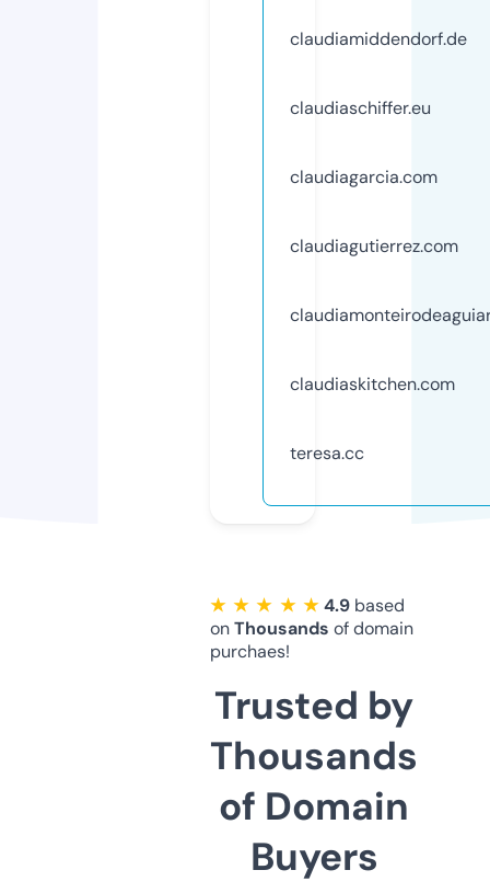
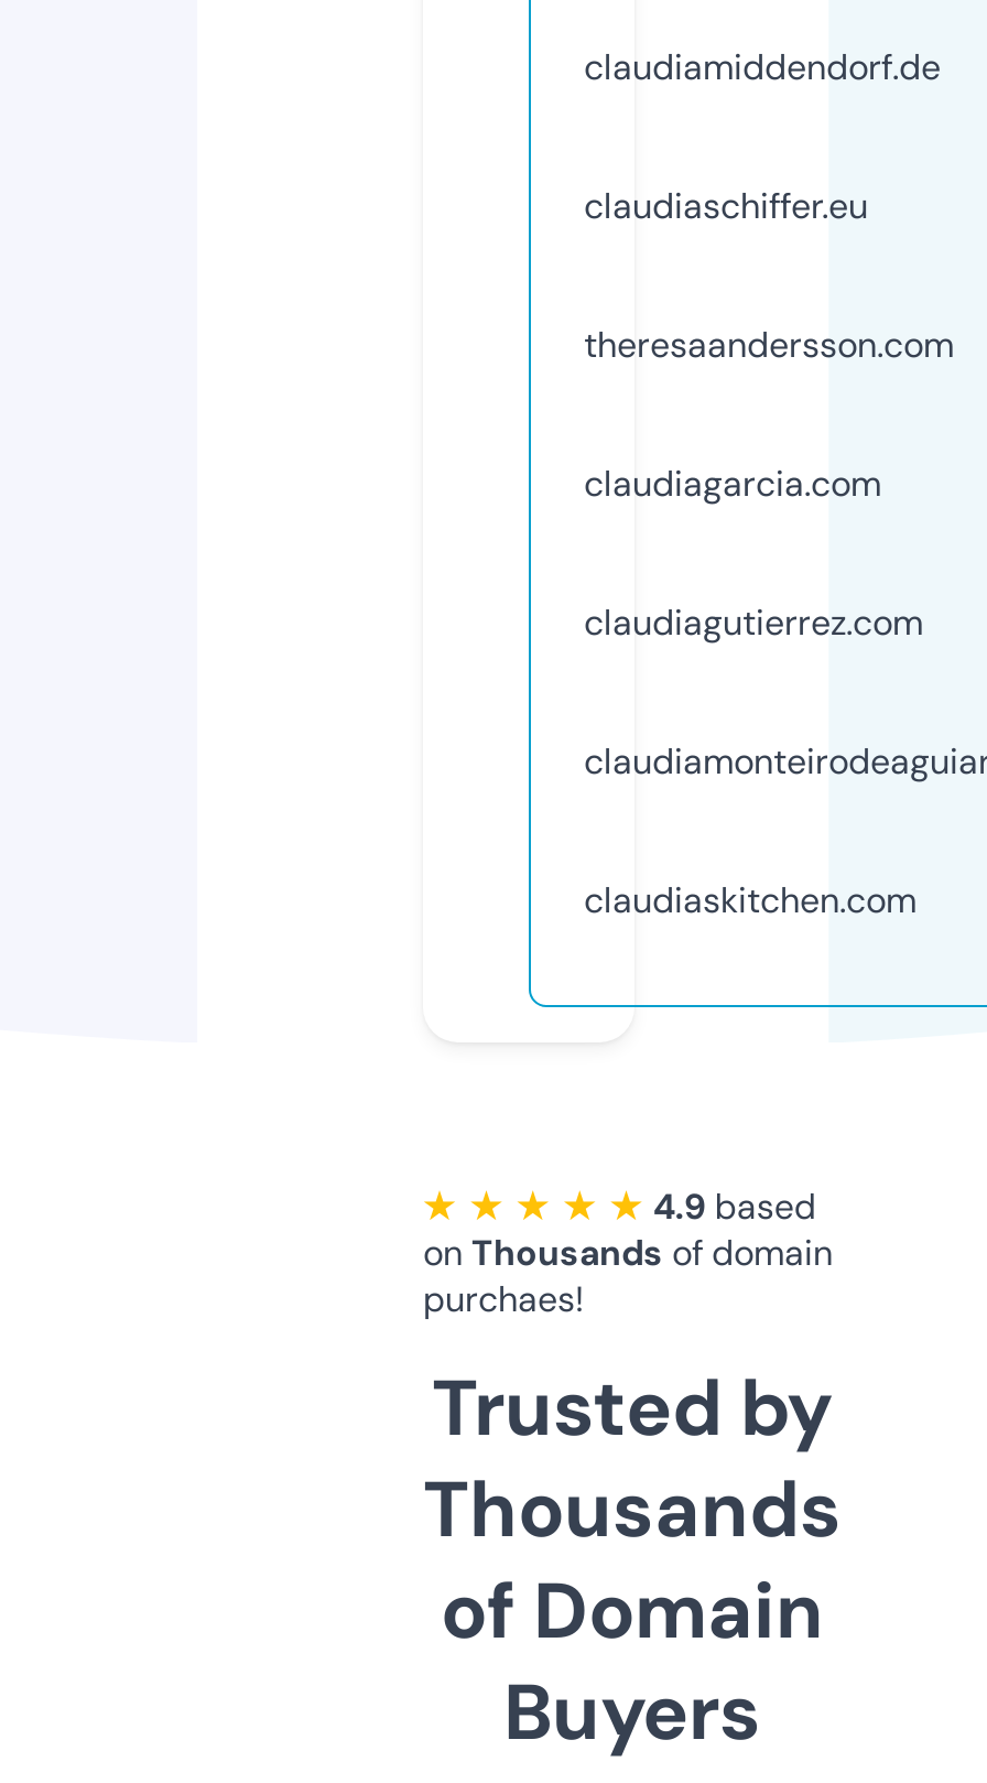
+ theresaandersson.com

moved down: claudiagarcia.com | claudiagutierrez.com | claudiaskitchen.com

- teresa.cc
